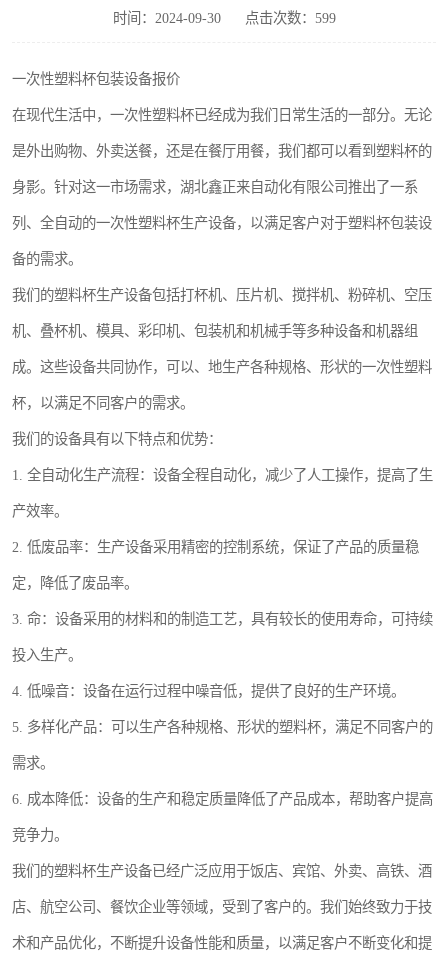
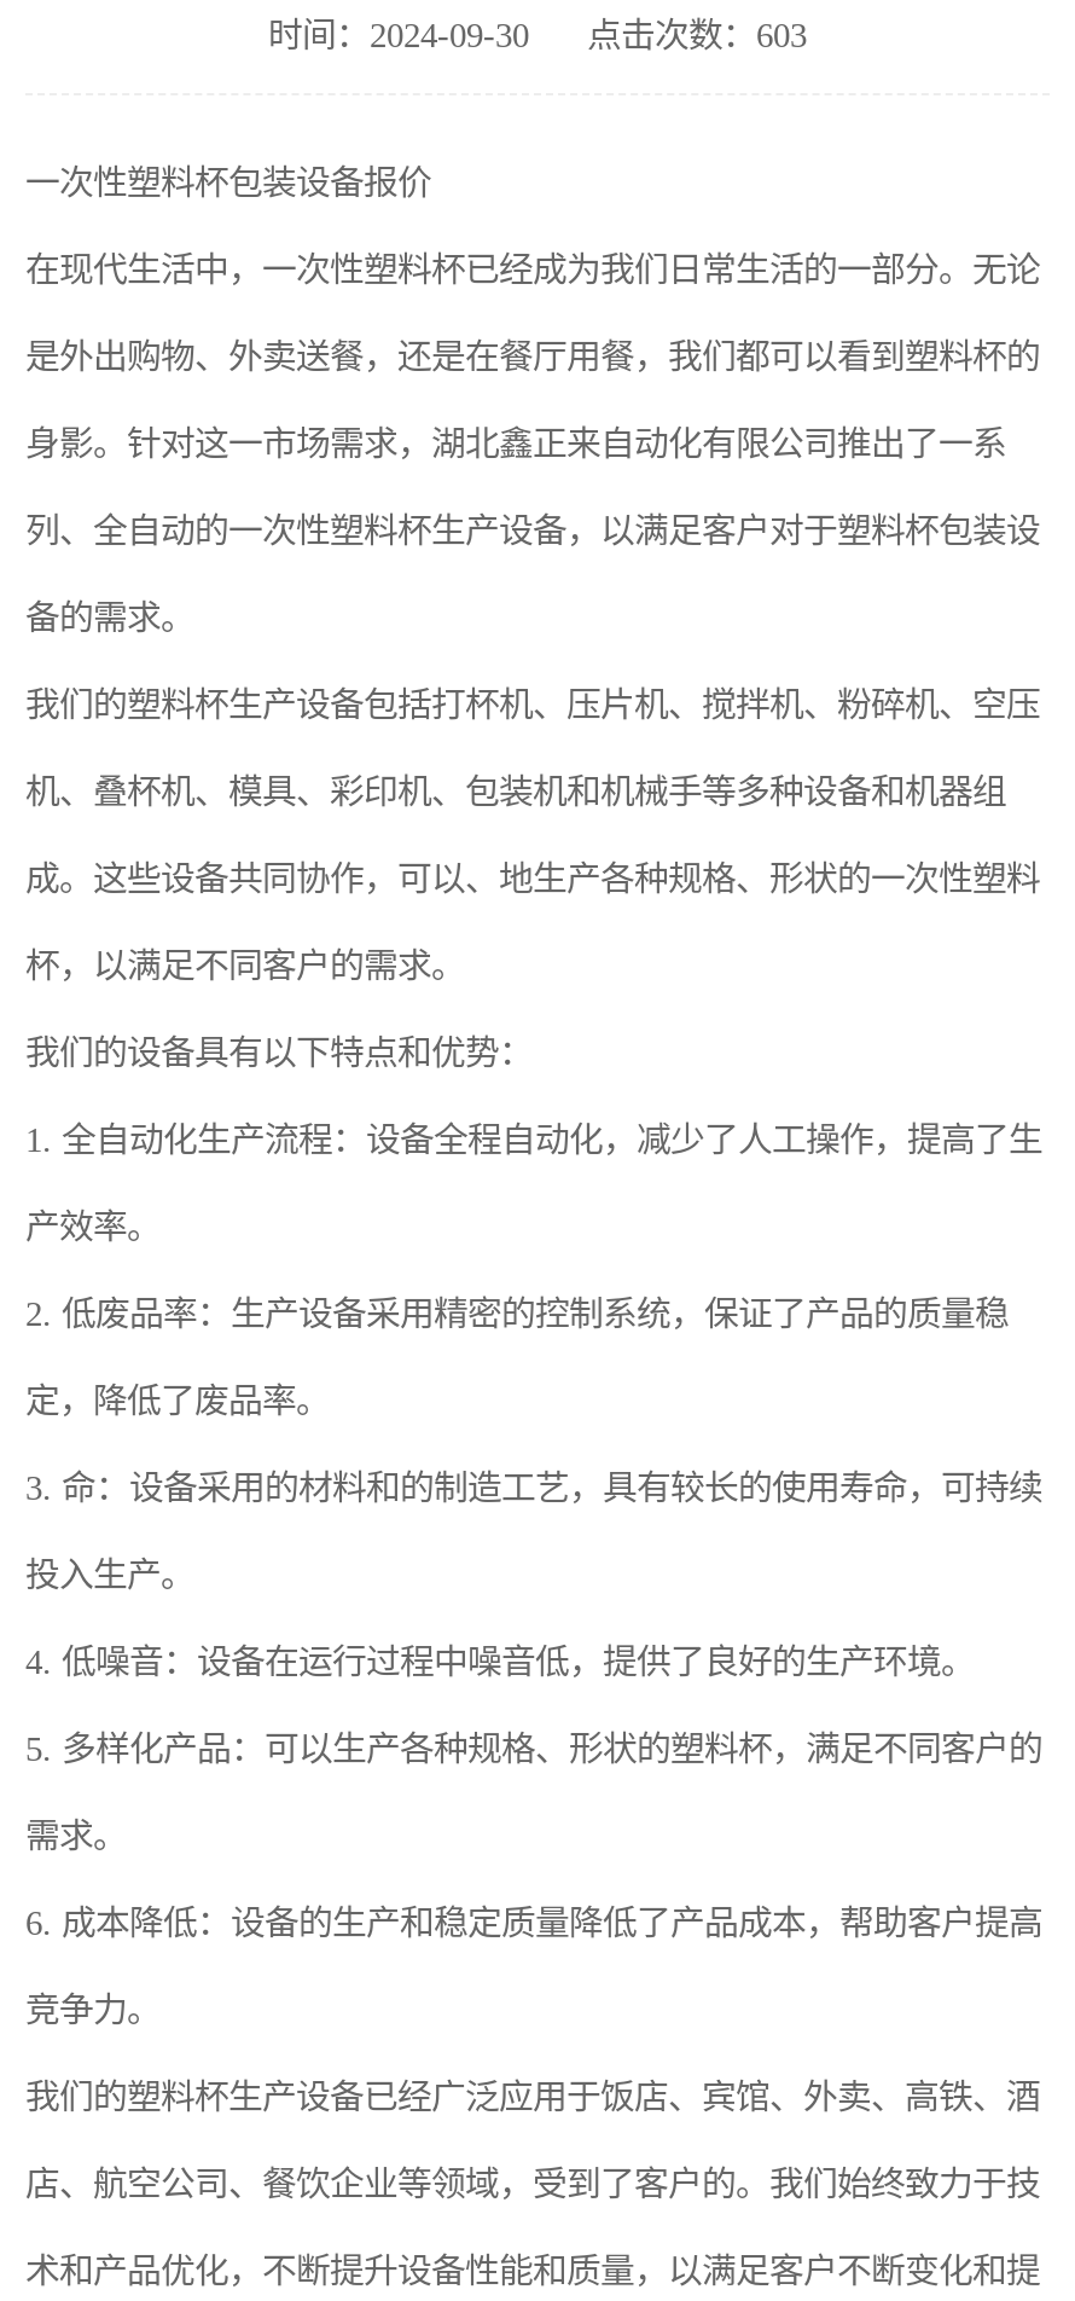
- 时间：2024-09-30 点击次数：599
+ 时间：2024-09-30 点击次数：603
